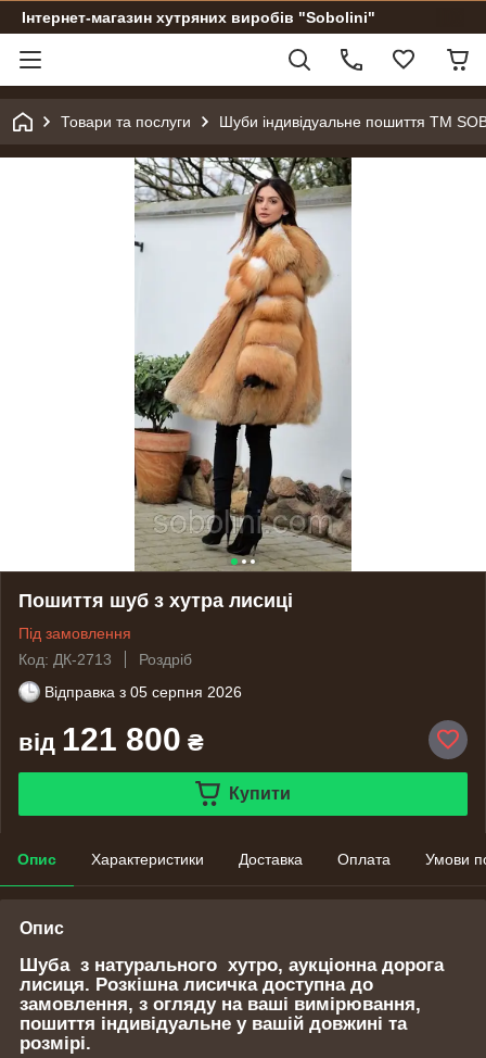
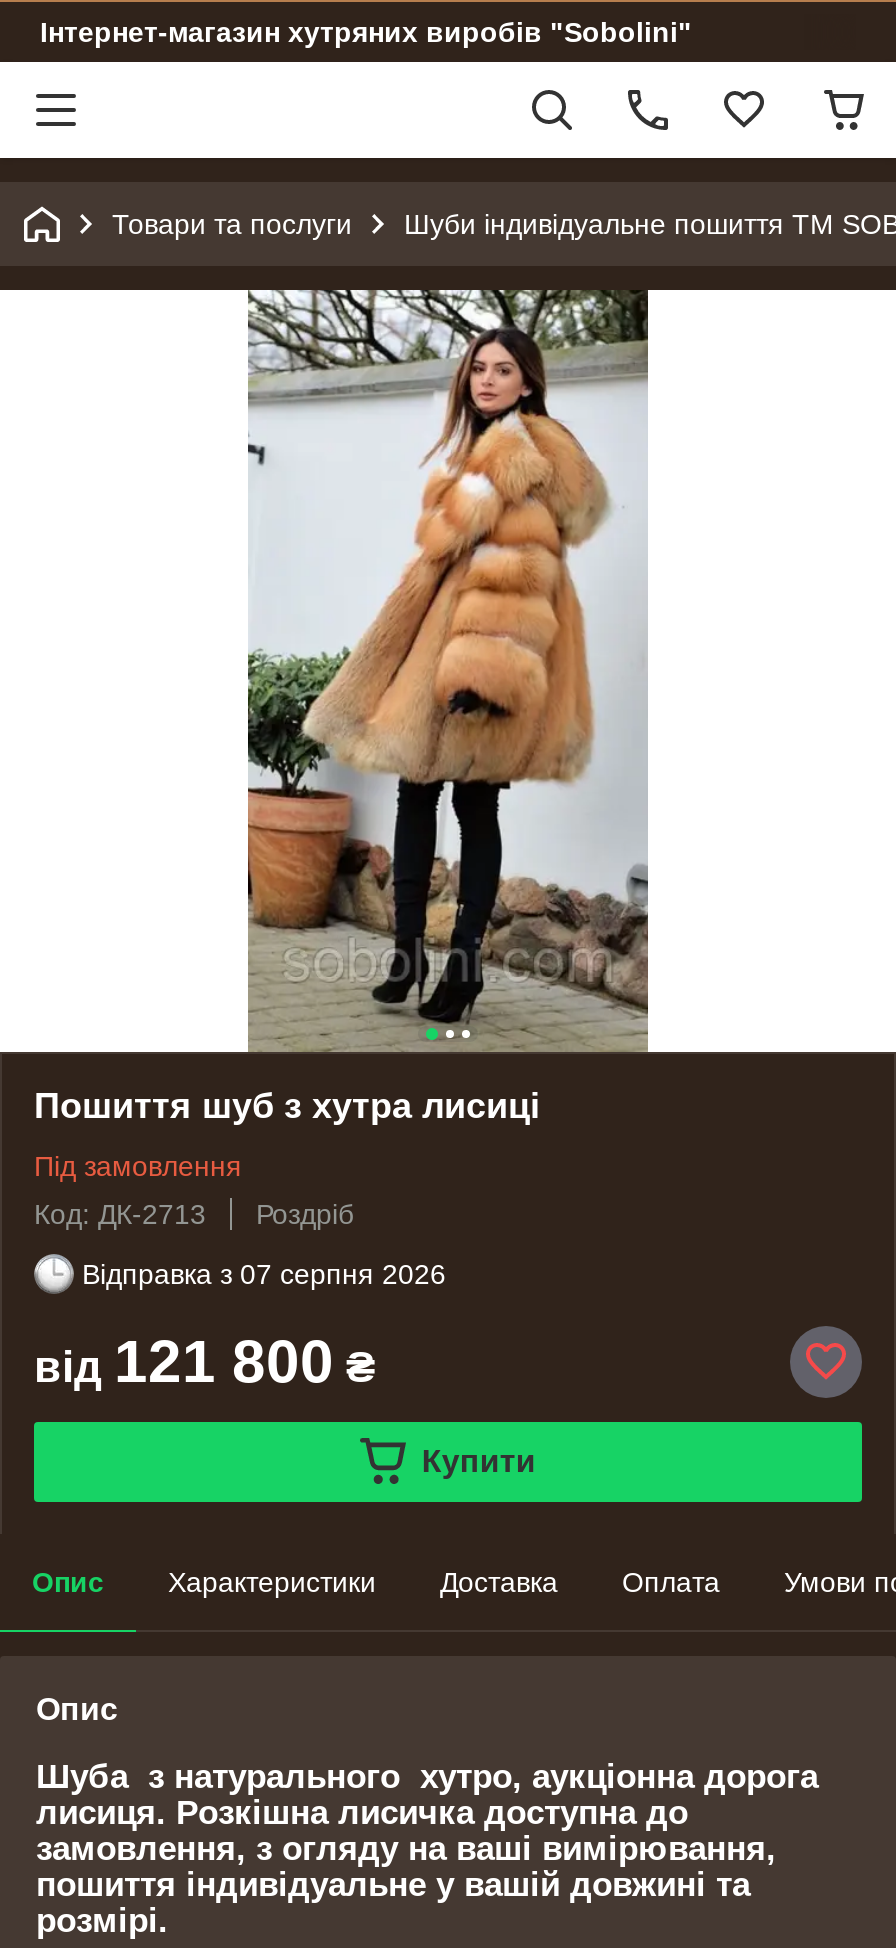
- Відправка з 05 серпня 2026
+ Відправка з 07 серпня 2026
